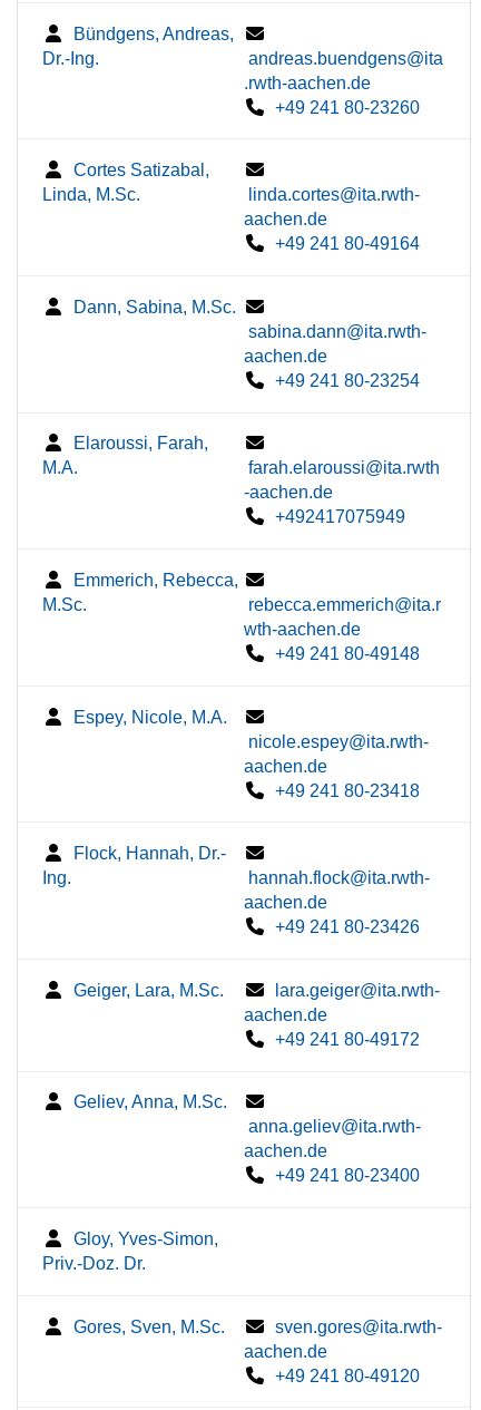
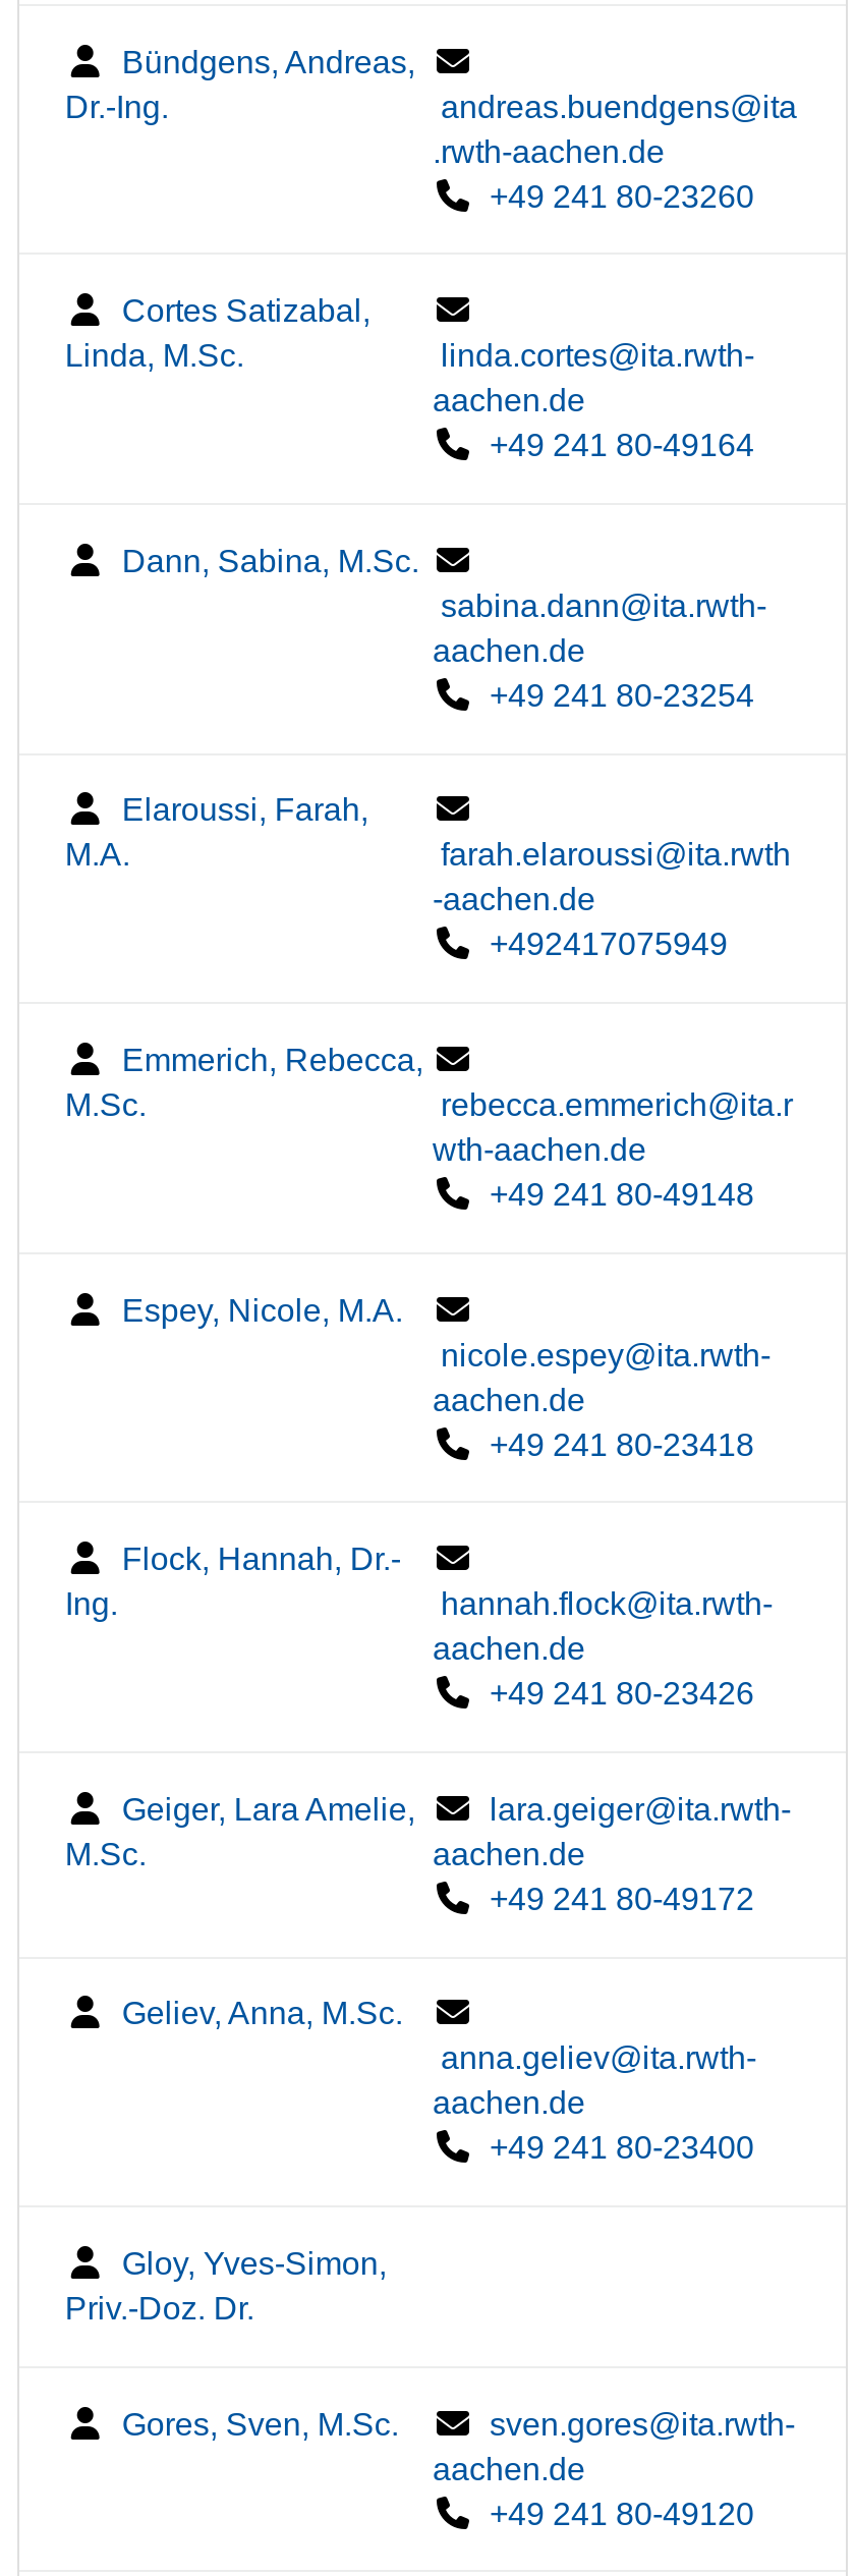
- Geiger, Lara, M.Sc.
+ Geiger, Lara Amelie,
+ M.Sc.
